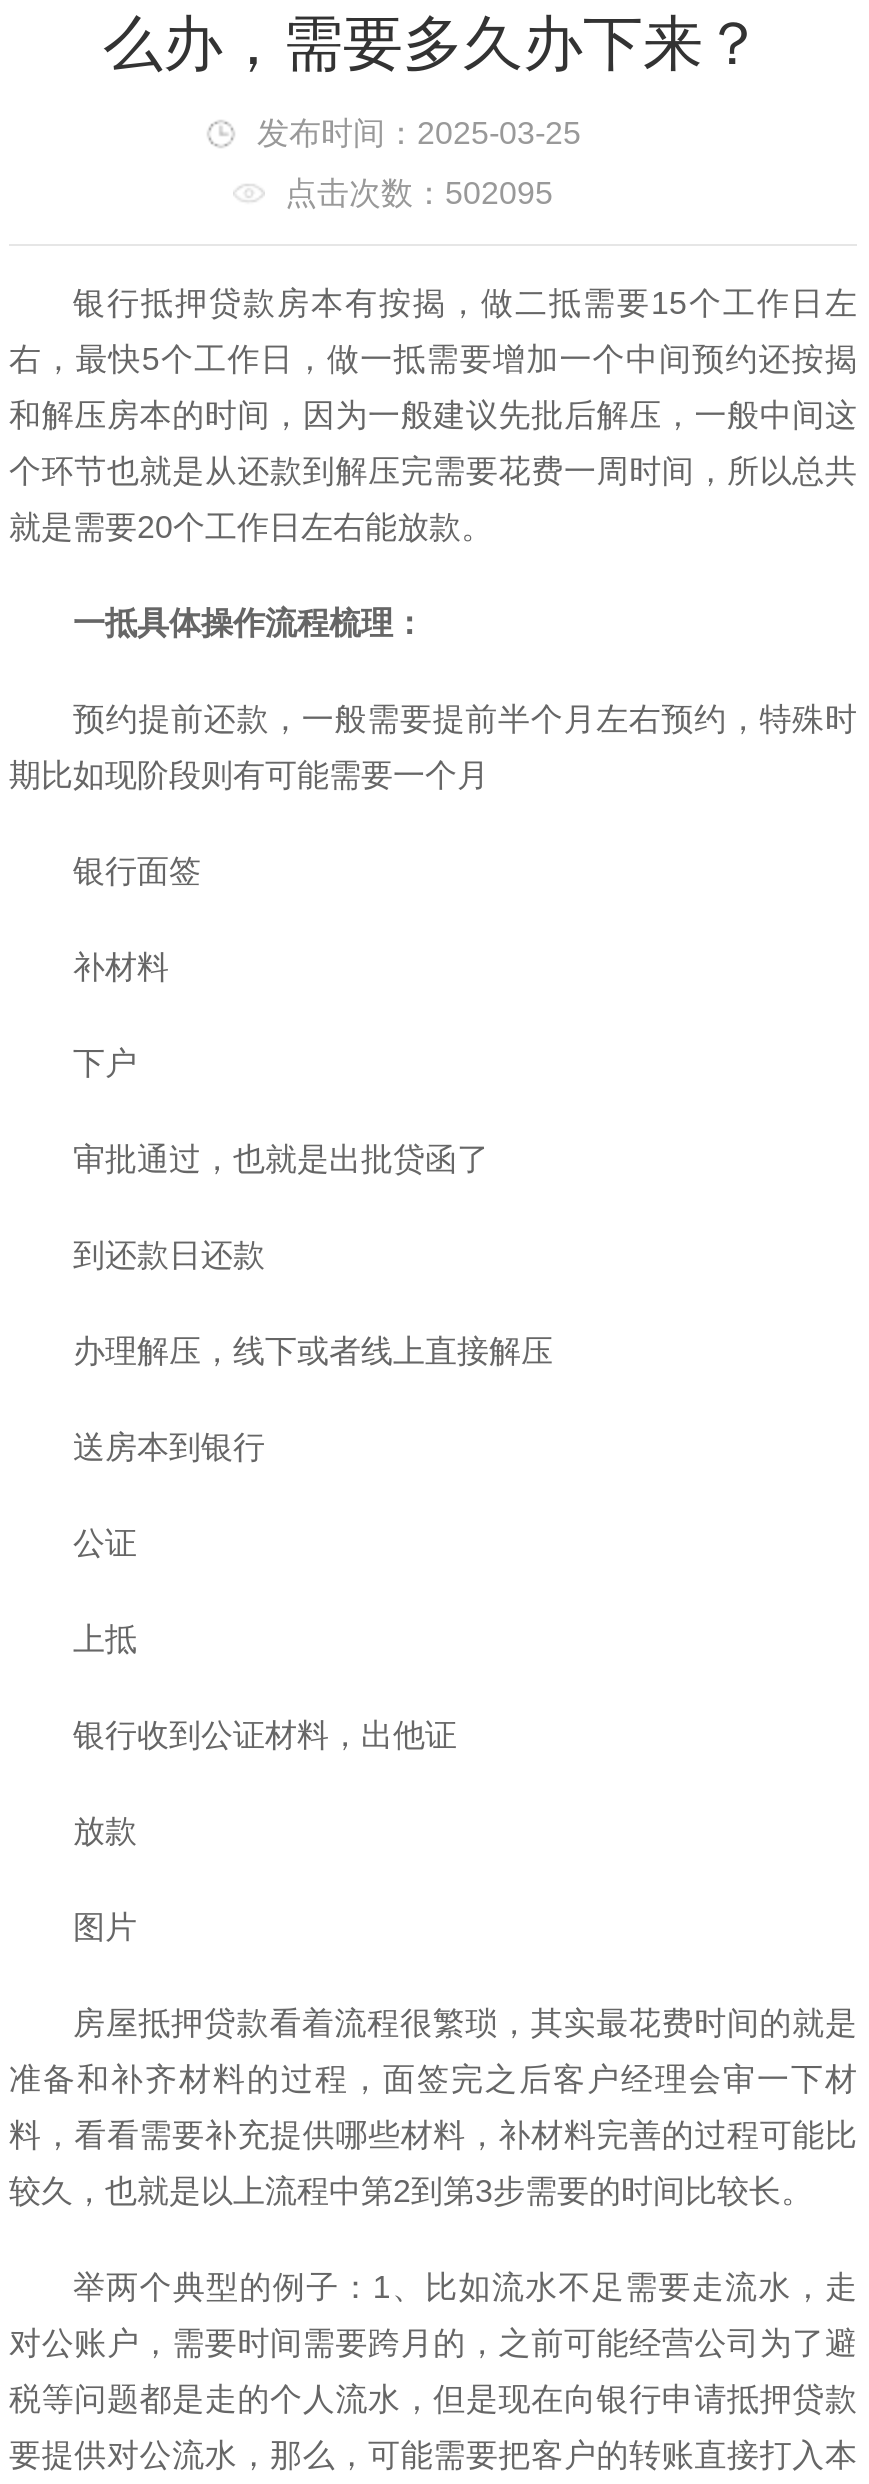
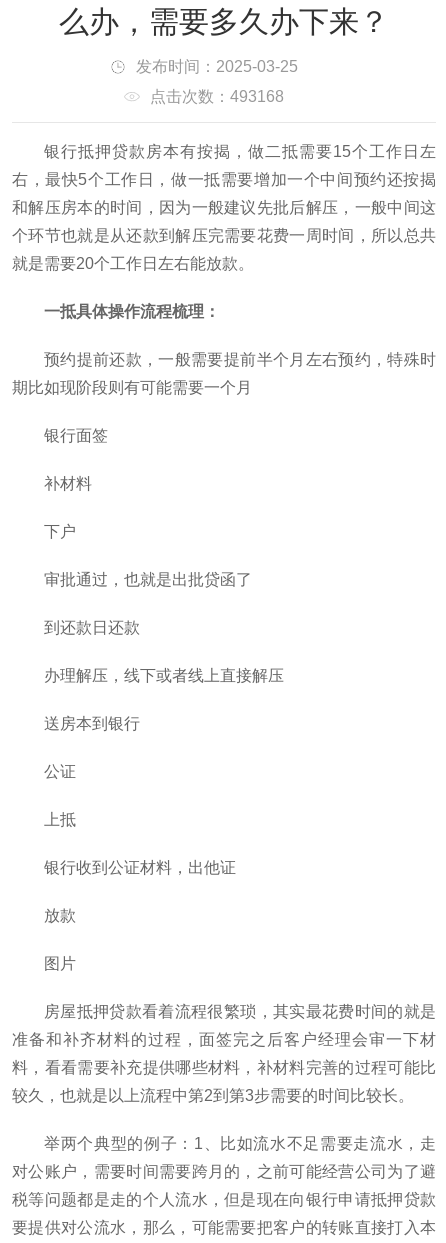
- 点击次数：502095
+ 点击次数：493168
